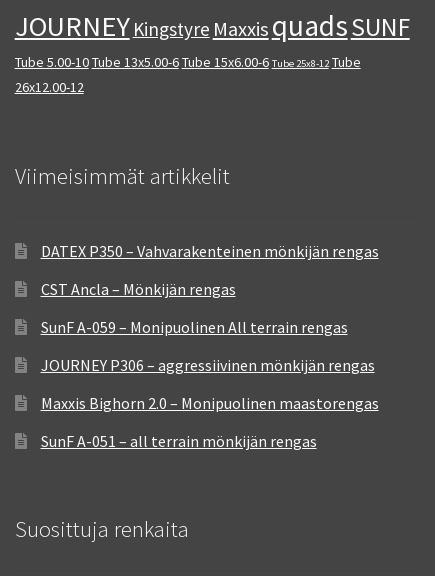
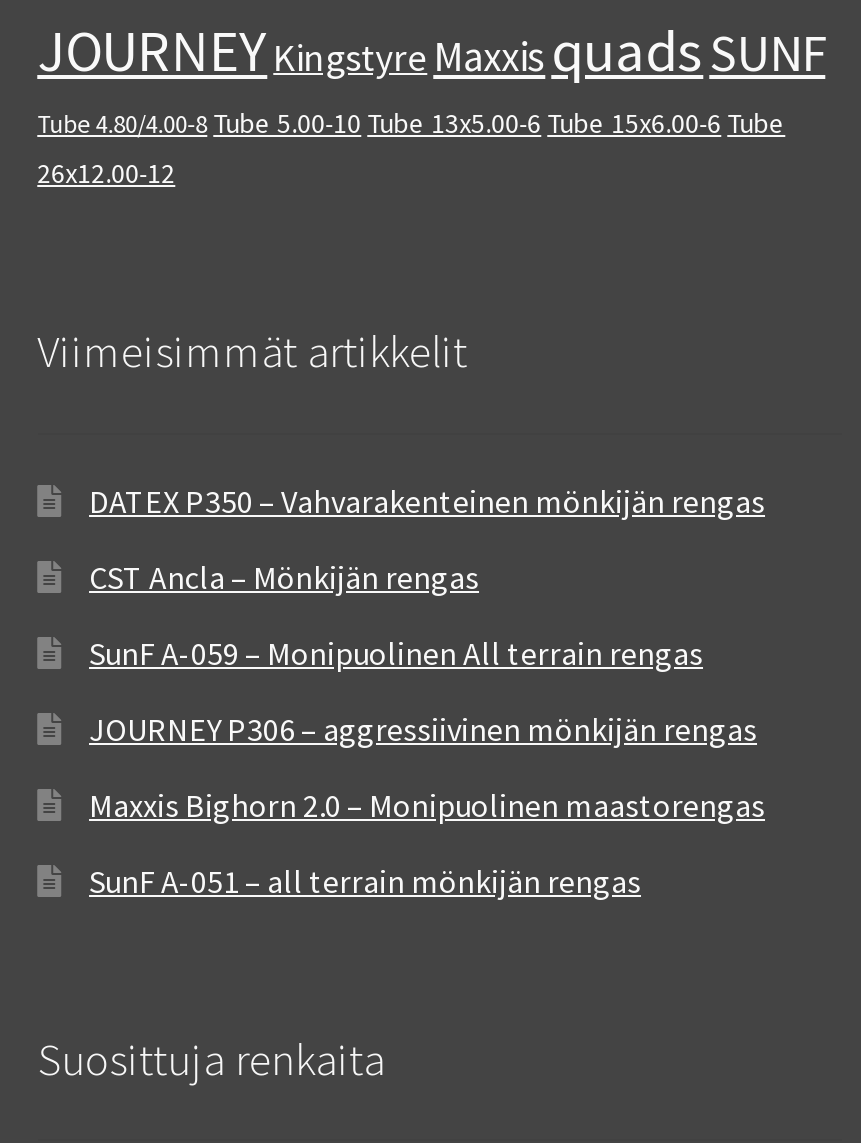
- Tube 5.00-10 Tube 13x5.00-6 Tube 15x6.00-6 Tube 25x8-12 Tube
+ Tube 4.80/4.00-8 Tube 5.00-10 Tube 13x5.00-6 Tube 15x6.00-6 Tube
